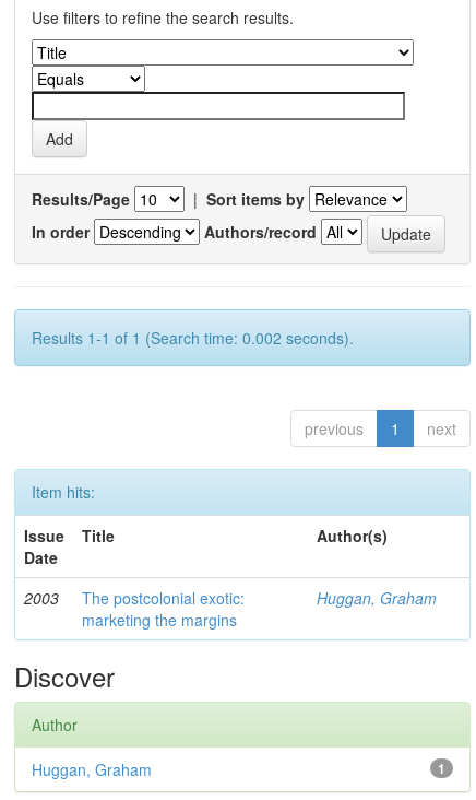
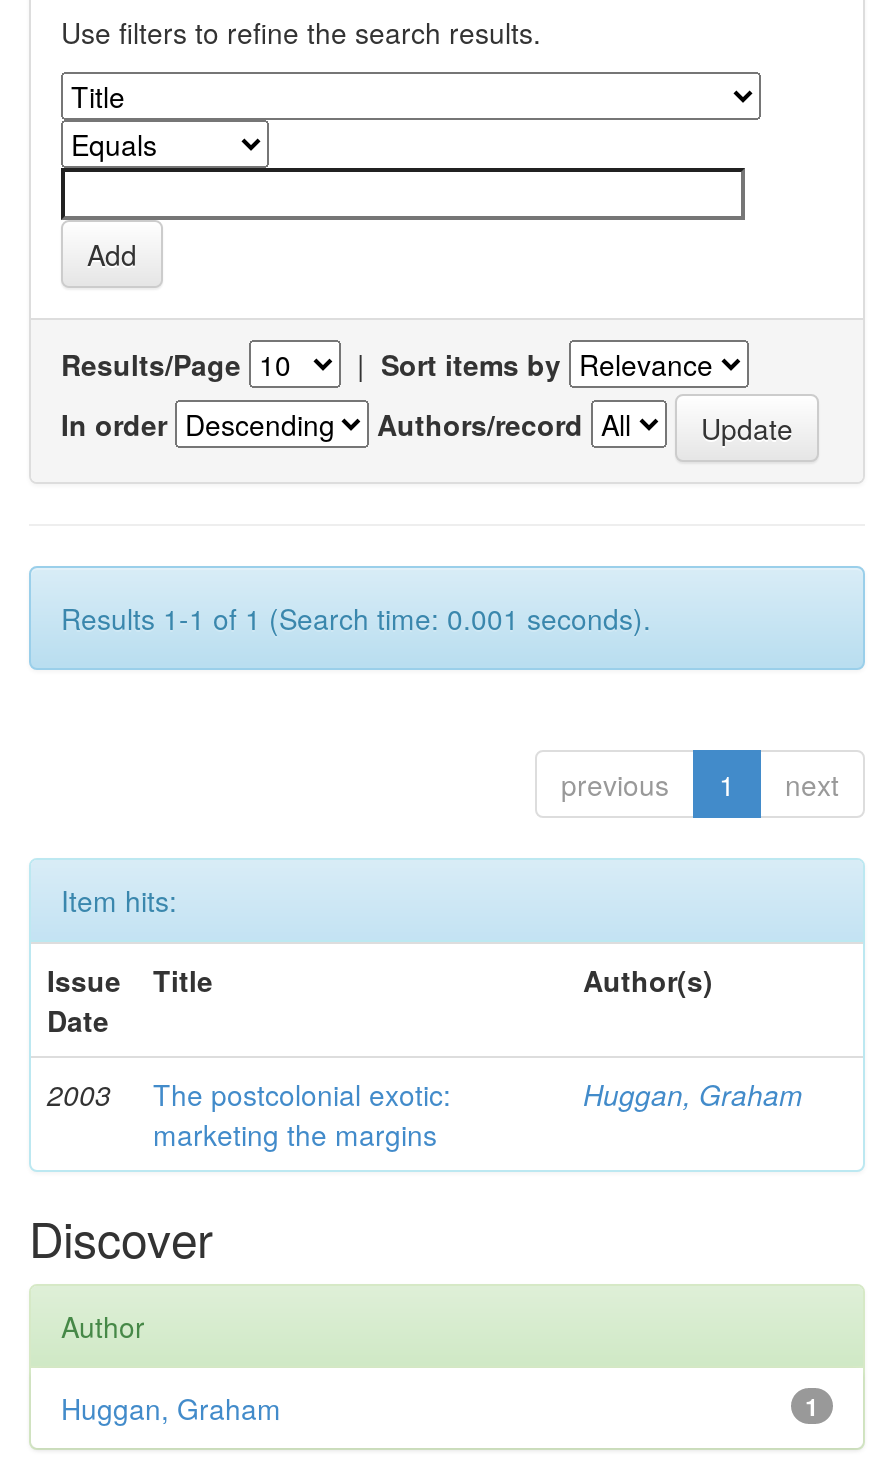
- Results 1-1 of 1 (Search time: 0.002 seconds).
+ Results 1-1 of 1 (Search time: 0.001 seconds).
